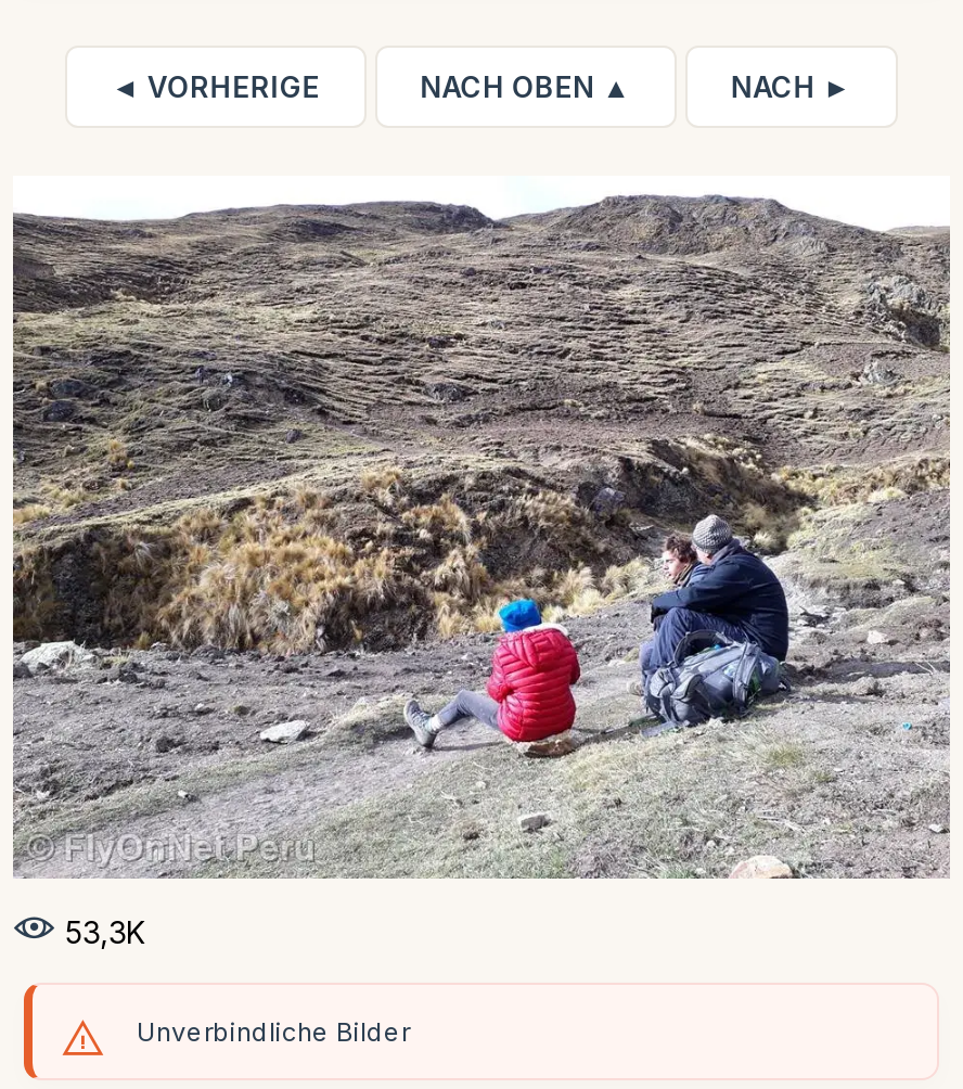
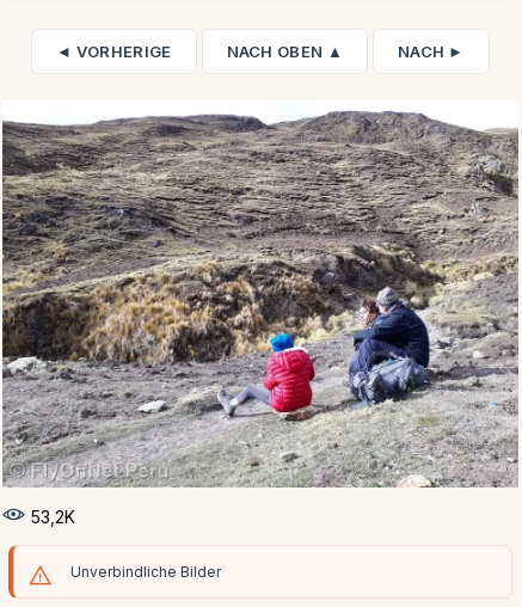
- 53,3K
+ 53,2K
